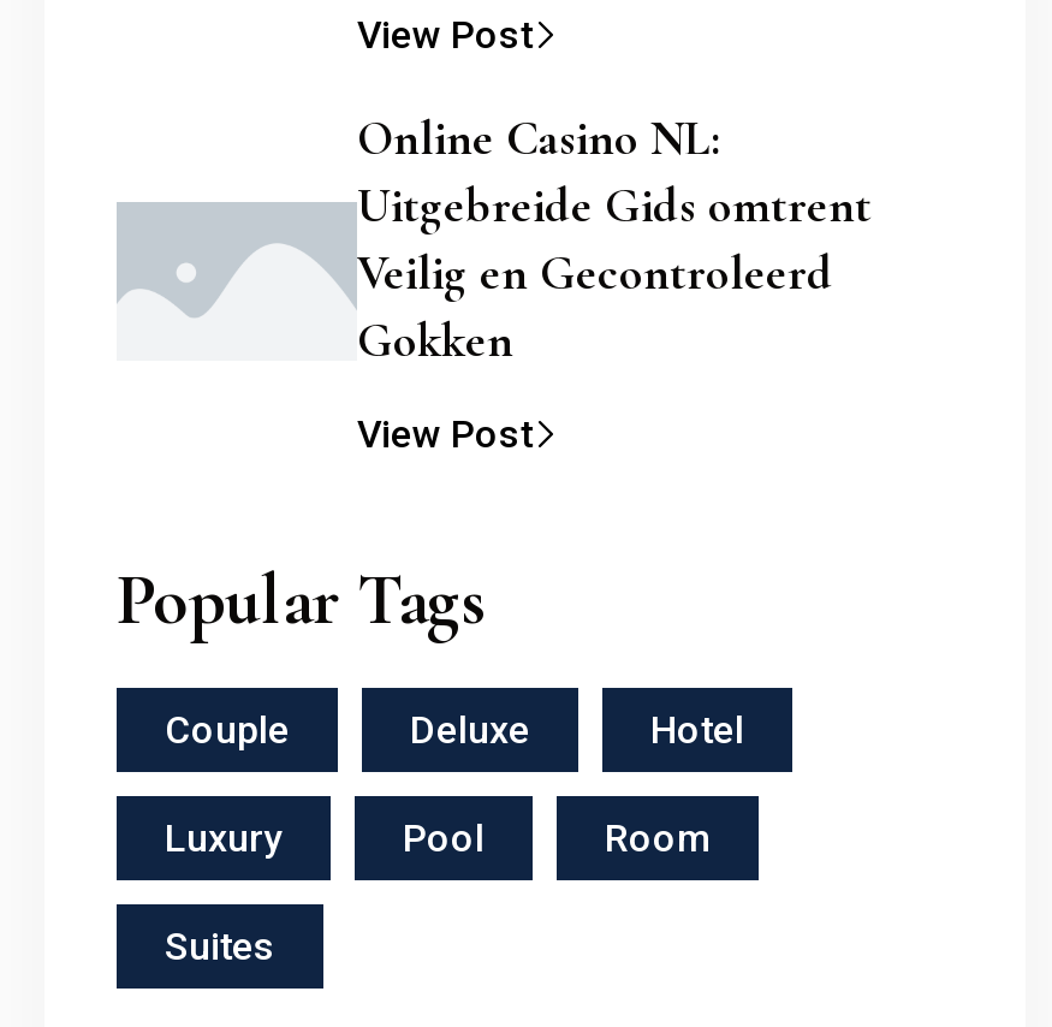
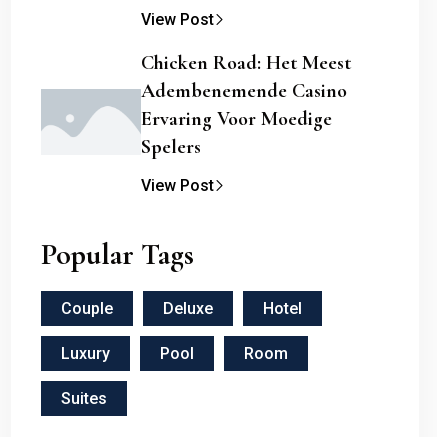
- Online Casino NL:
- Uitgebreide Gids omtrent
- Veilig en Gecontroleerd
- Gokken
+ Chicken Road: Het Meest
+ Adembenemende Casino
+ Ervaring Voor Moedige
+ Spelers
